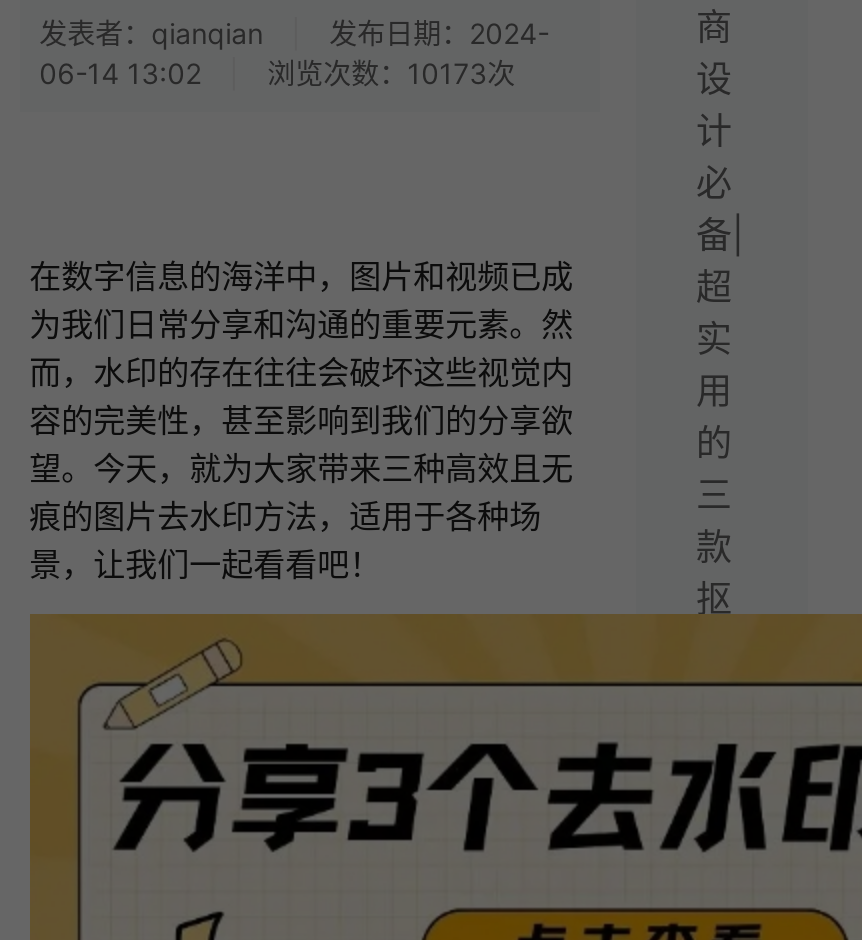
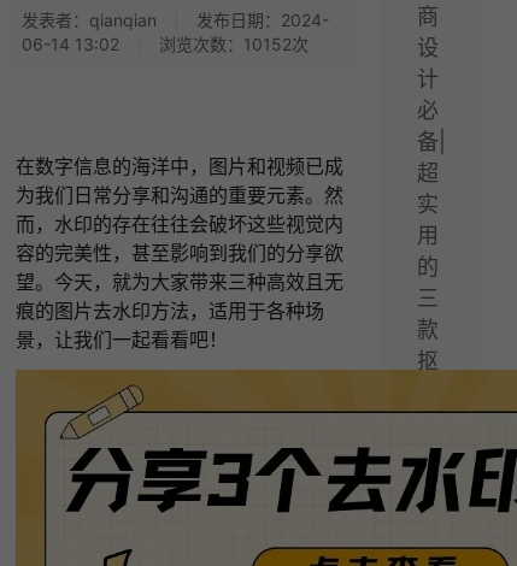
- 浏览次数：10173次
+ 浏览次数：10152次
